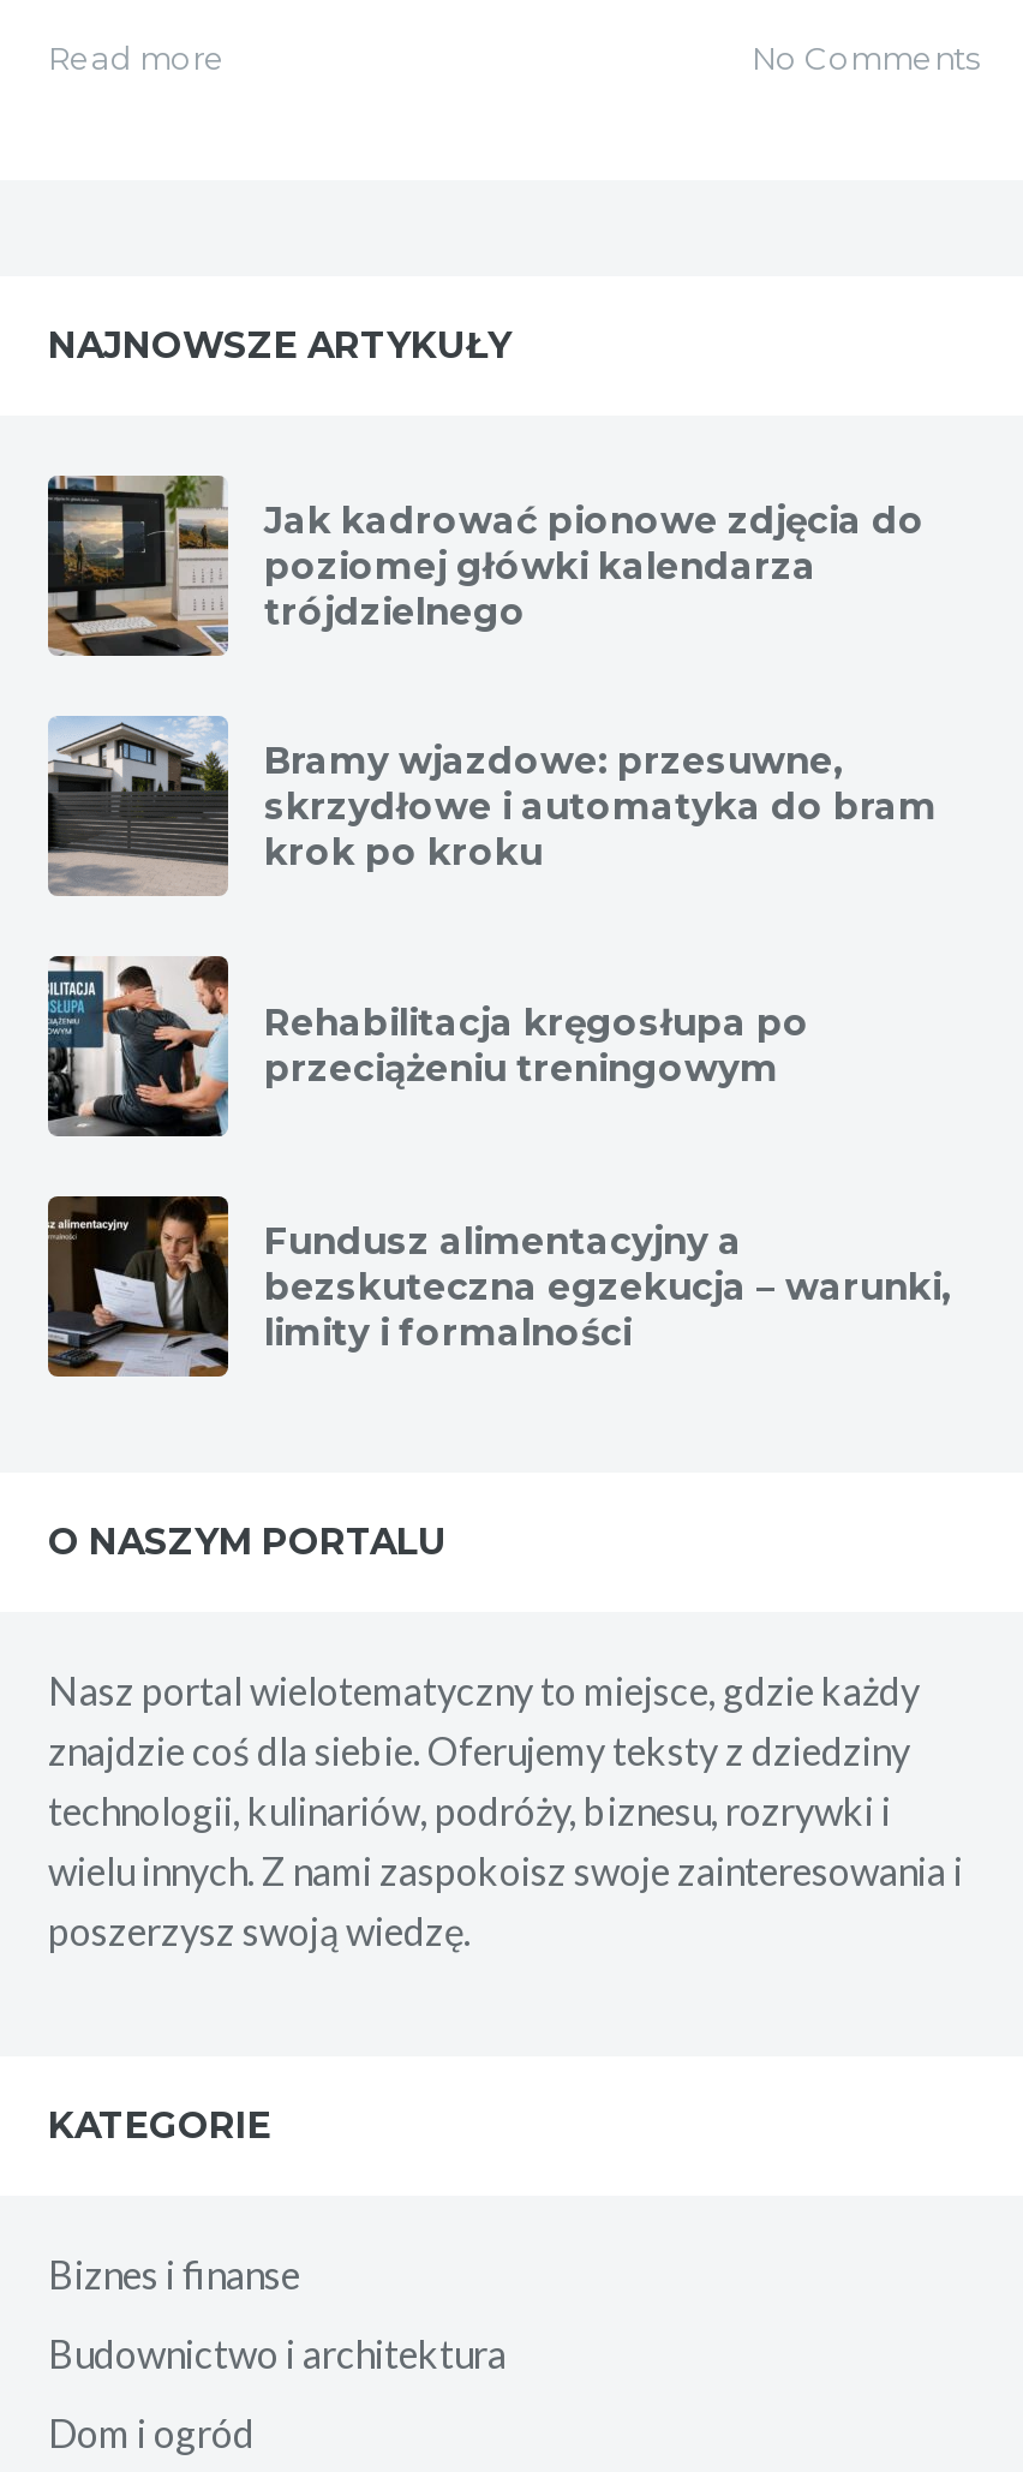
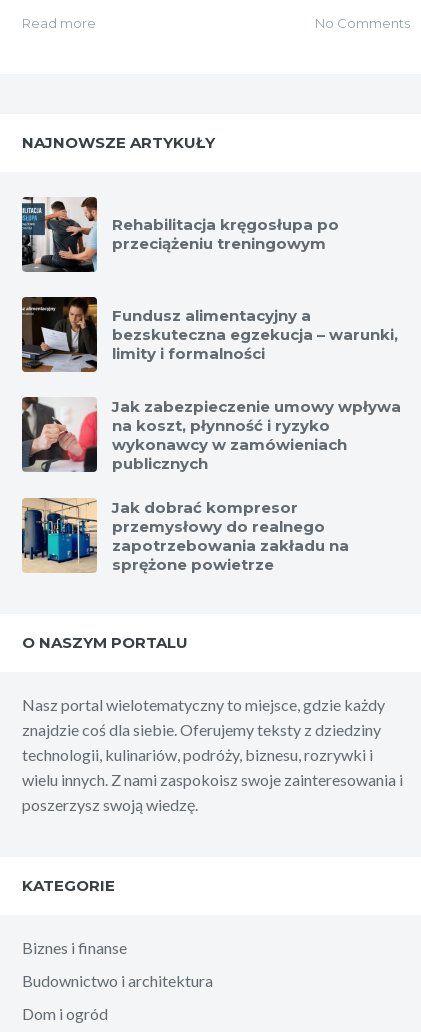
- [image]
- Jak kadrować pionowe zdjęcia do
- poziomej główki kalendarza
- trójdzielnego
- Bramy wjazdowe: przesuwne,
- skrzydłowe i automatyka do bram
- krok po kroku

- [image]

moved up: [image] | Rehabilitacja kręgosłupa po | przeciążeniu treningowym | Fundusz alimentacyjny a | bezskuteczna egzekucja – warunki, | limity i formalności

+ [image]
+ Jak zabezpieczenie umowy wpływa
+ na koszt, płynność i ryzyko
+ wykonawcy w zamówieniach
+ publicznych
+ Jak dobrać kompresor
+ przemysłowy do realnego
+ zapotrzebowania zakładu na
+ sprężone powietrze

+ [image]
